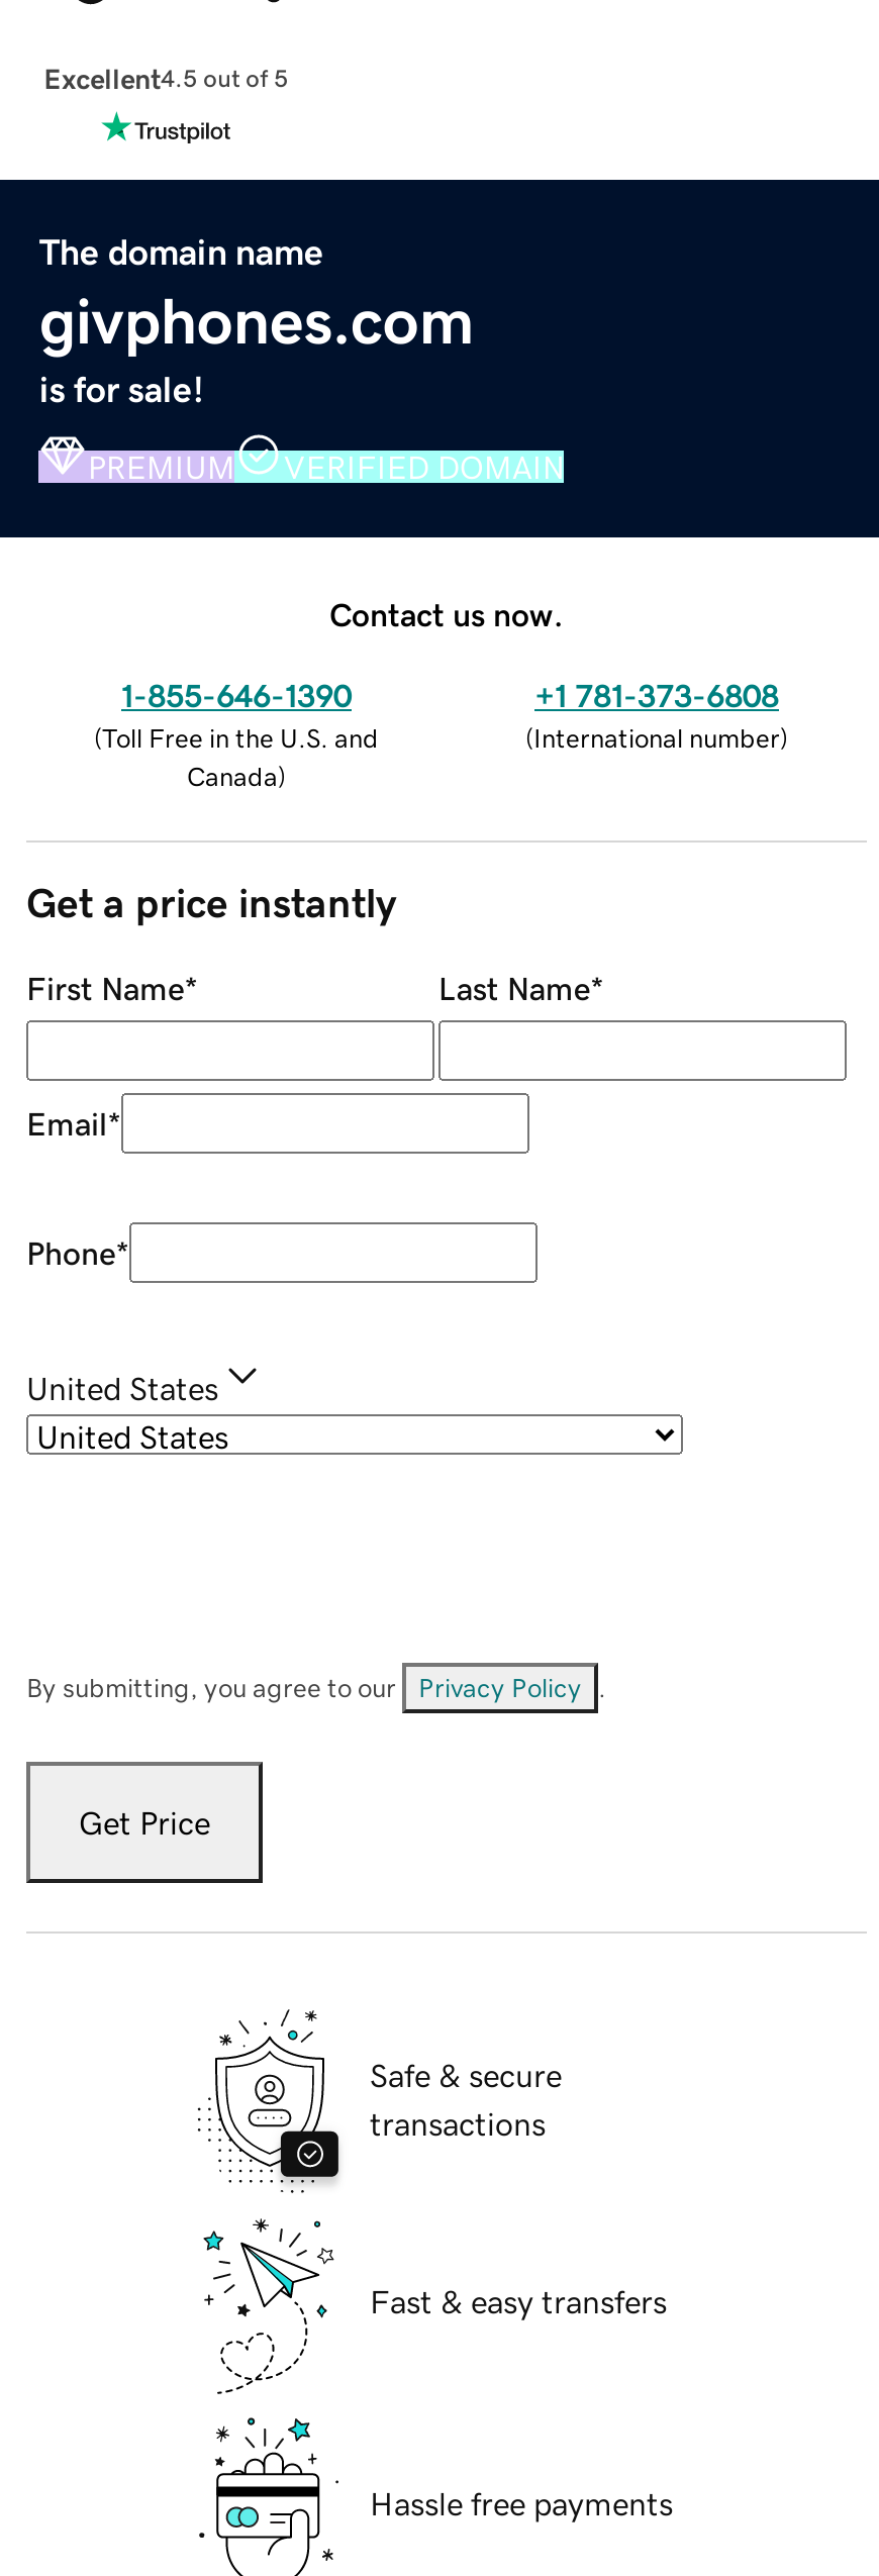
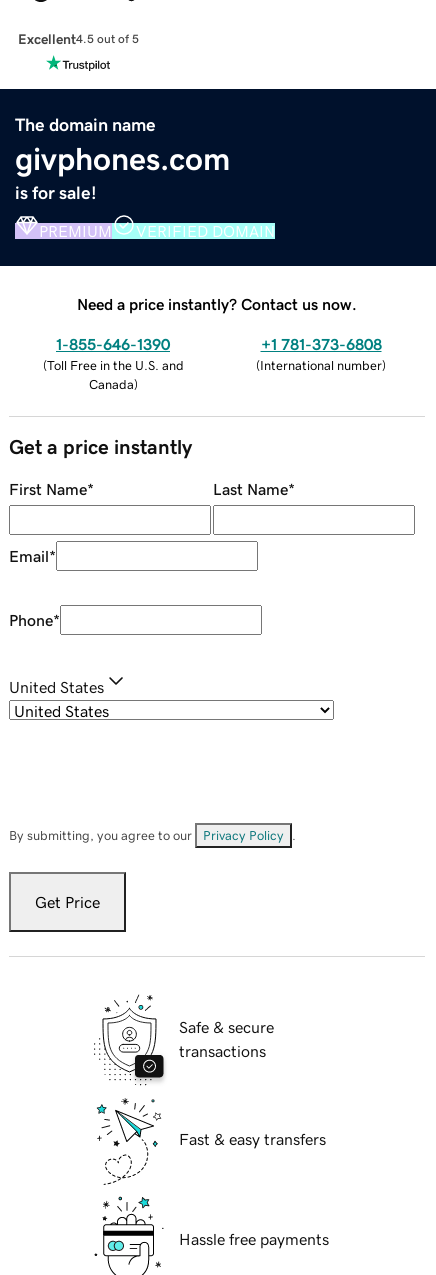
- Contact us now.
+ Need a price instantly? Contact us now.
